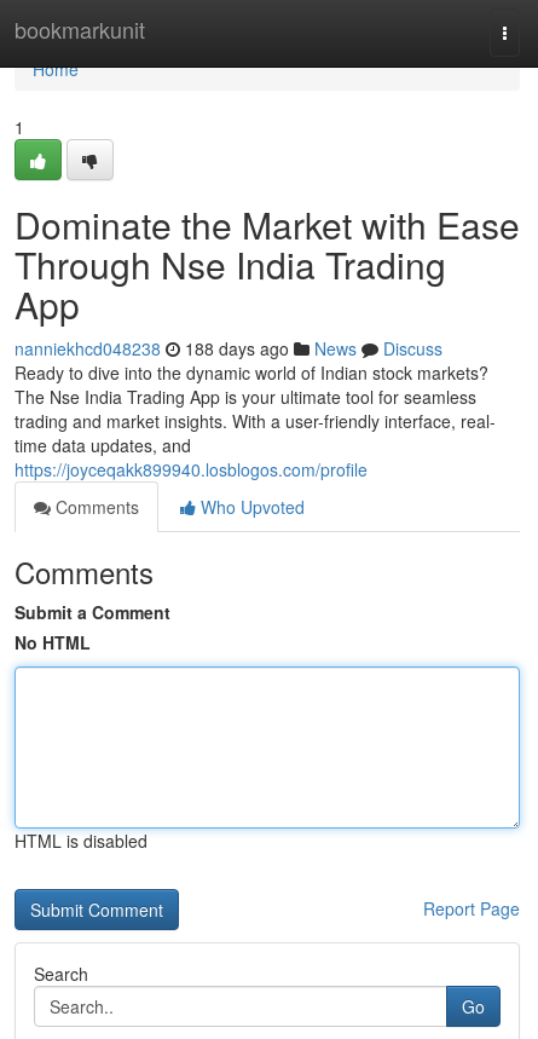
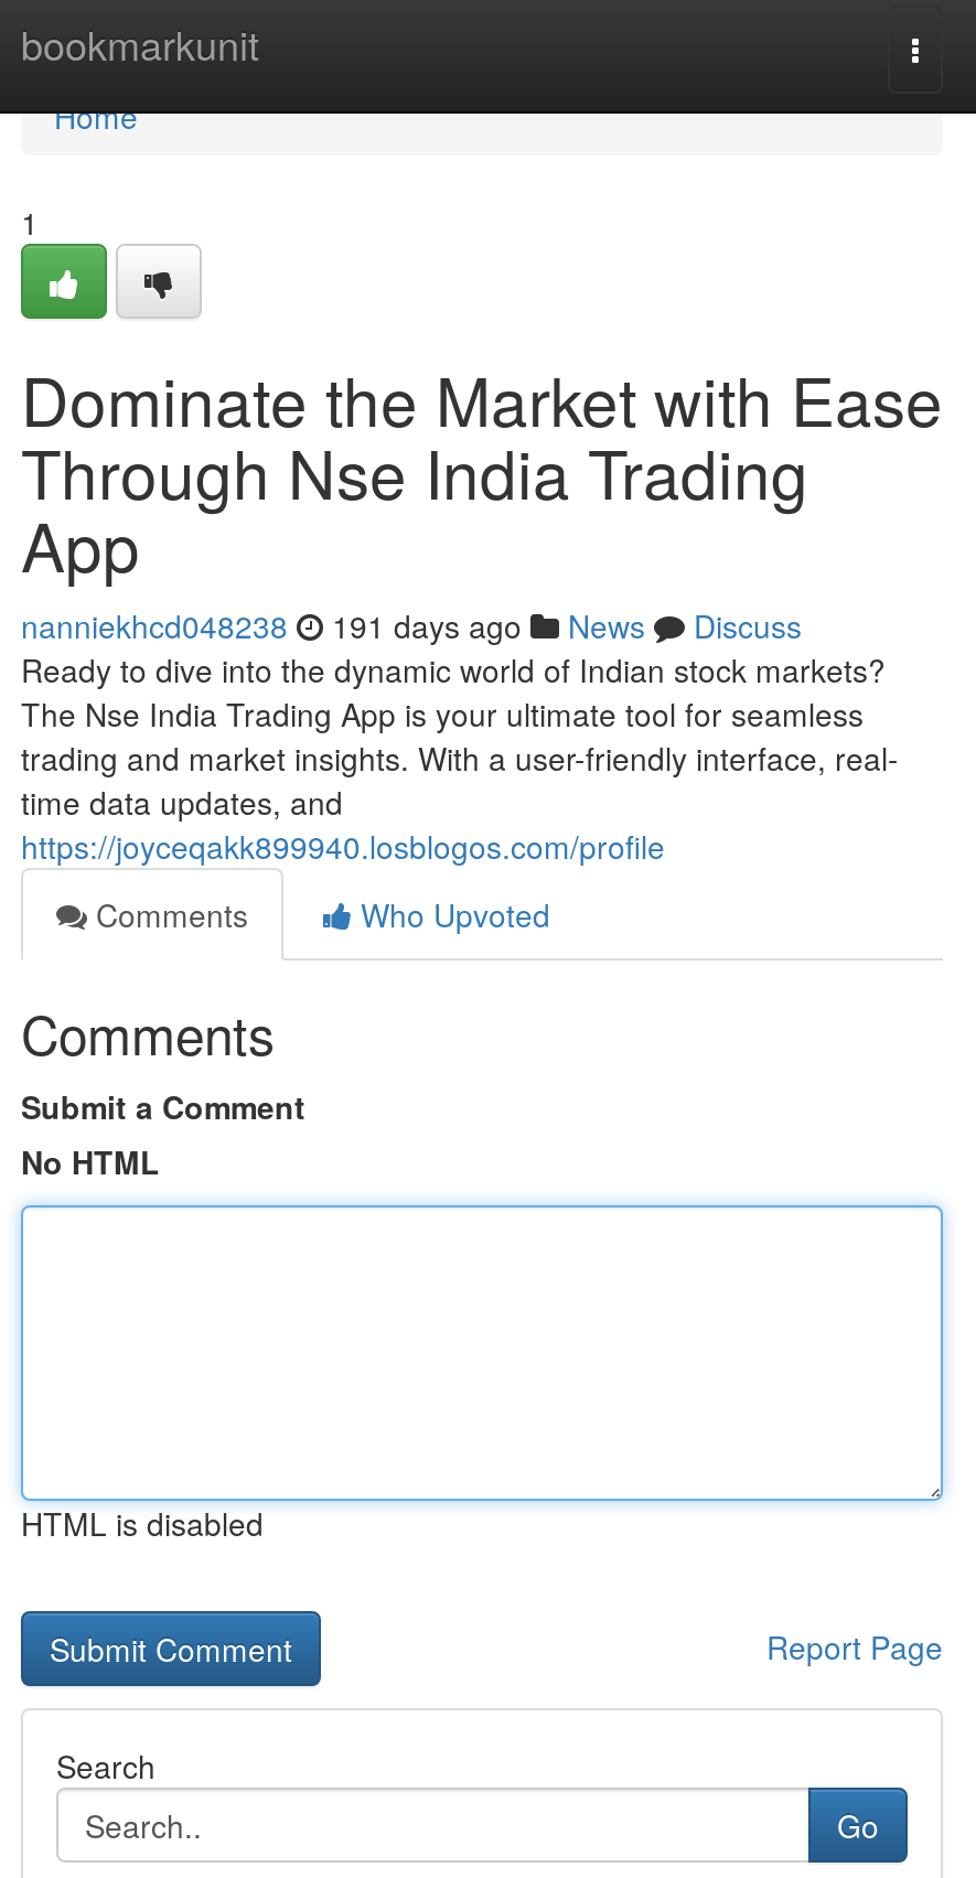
- nanniekhcd048238 188 days ago News Discuss
+ nanniekhcd048238 191 days ago News Discuss
